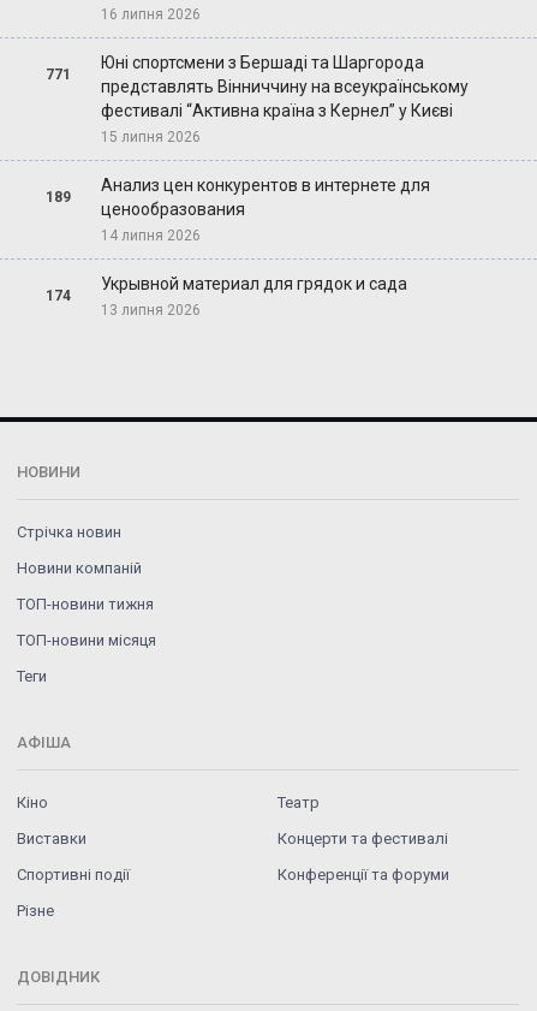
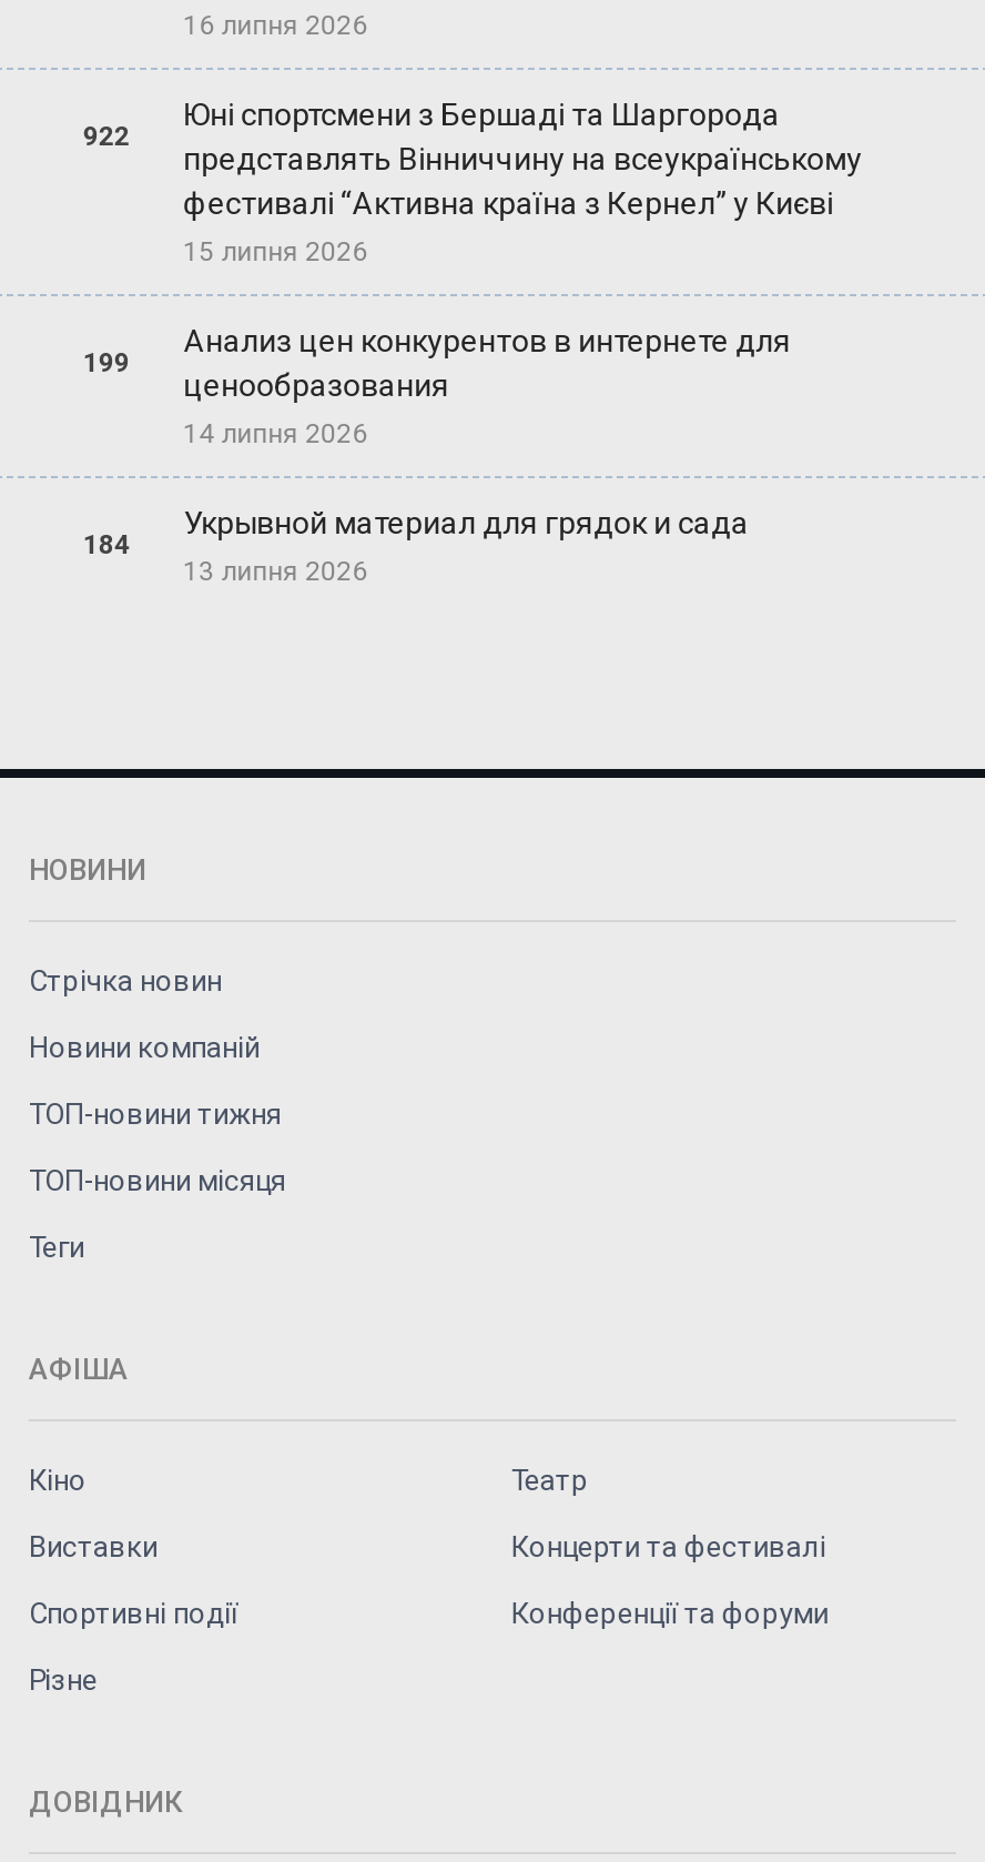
- 771
+ 922

- 189
+ 199

- 174
+ 184
